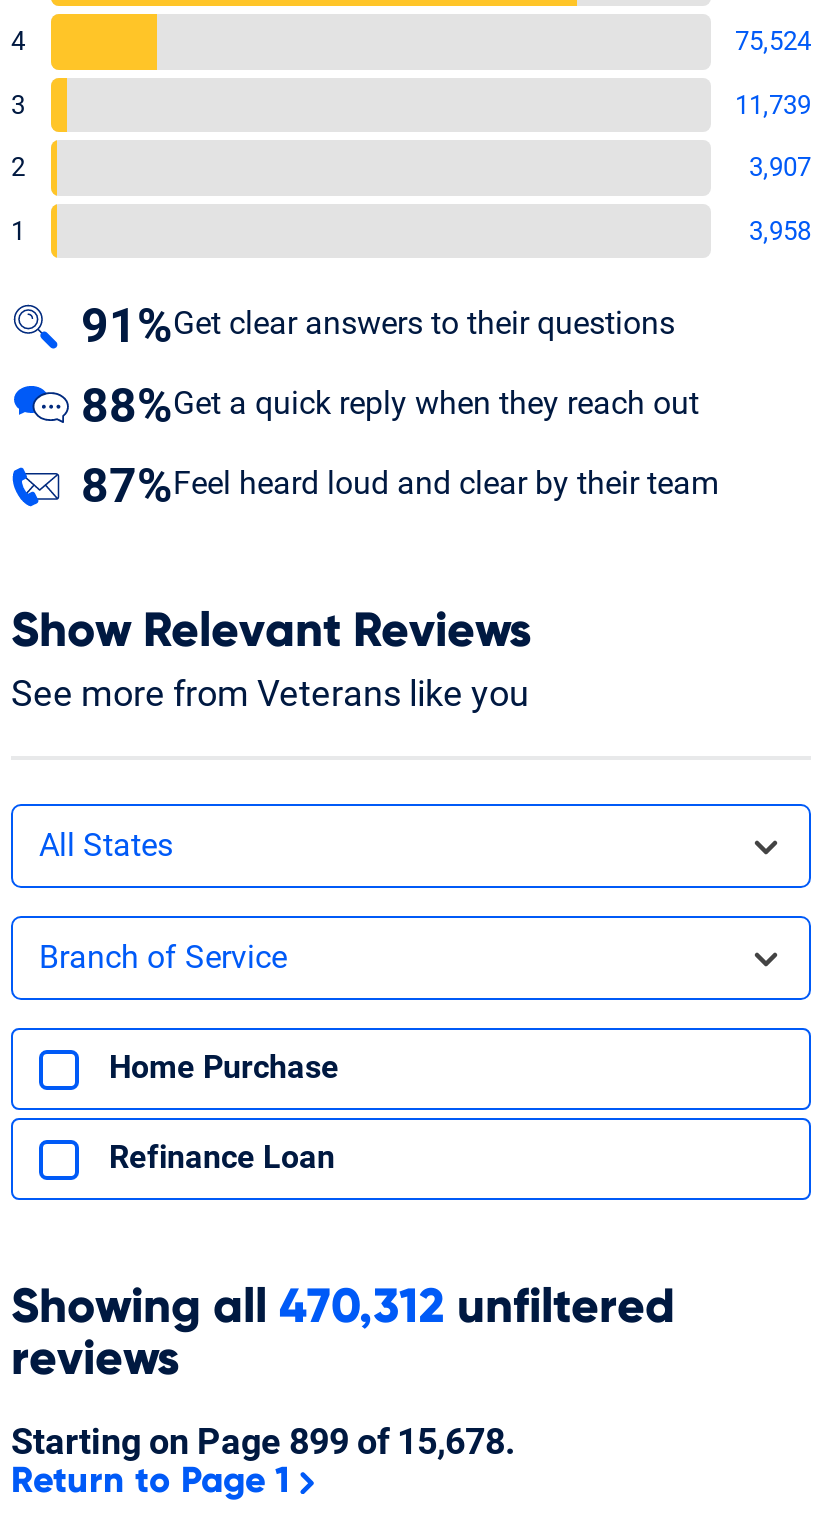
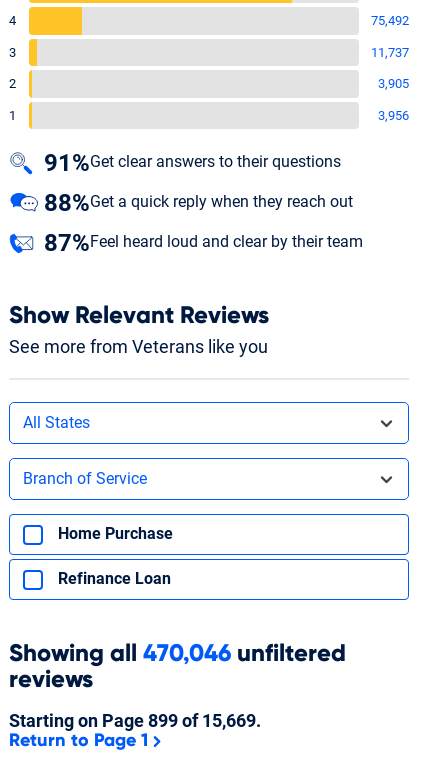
- 75,524
+ 75,492

- 11,739
+ 11,737

- 3,907
+ 3,905

- 3,958
+ 3,956

- Showing all 470,312 unfiltered
+ Showing all 470,046 unfiltered

- Starting on Page 899 of 15,678.
+ Starting on Page 899 of 15,669.
